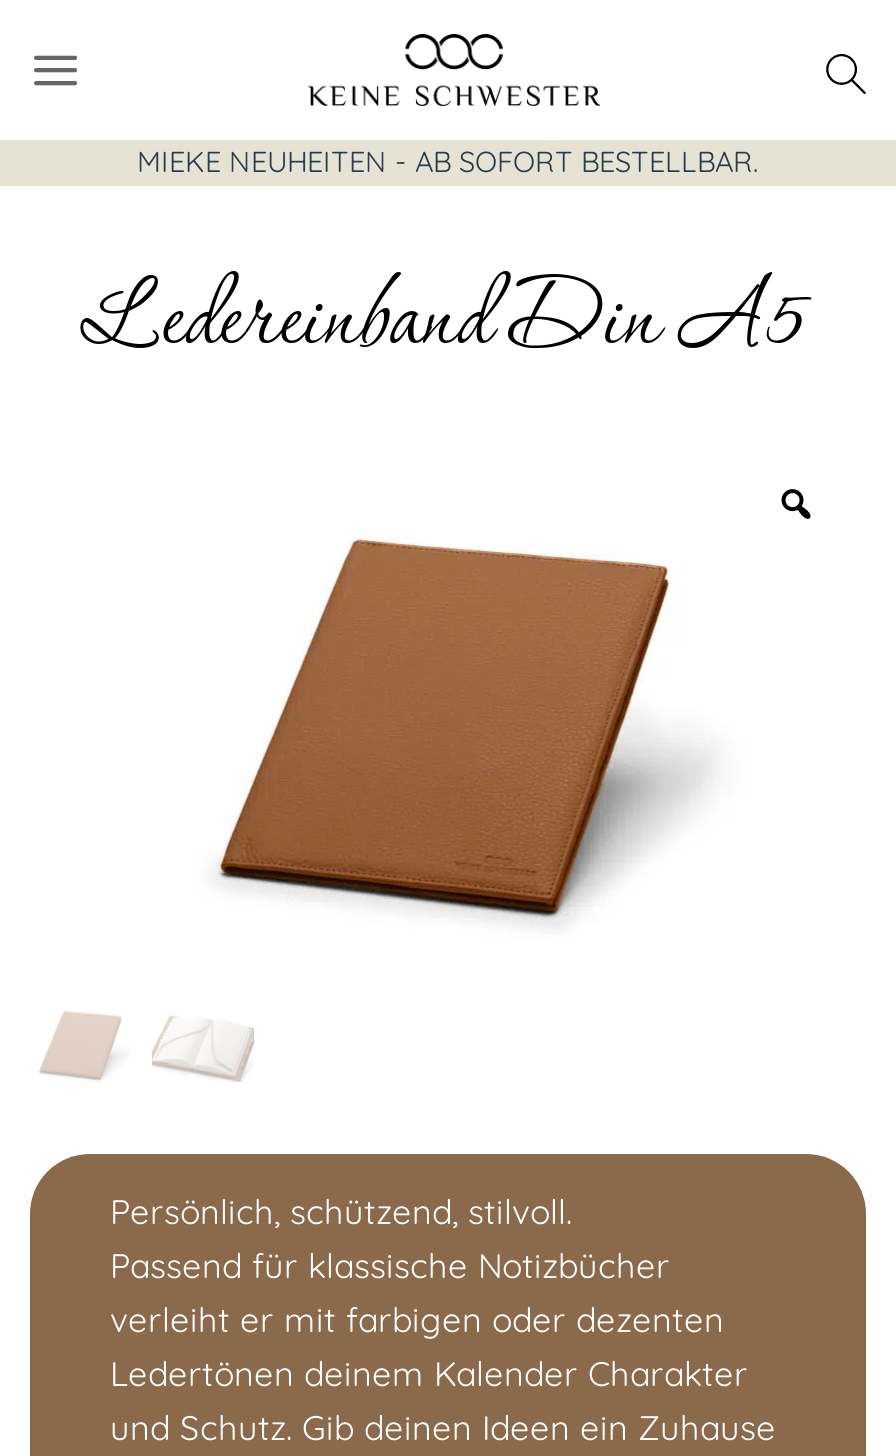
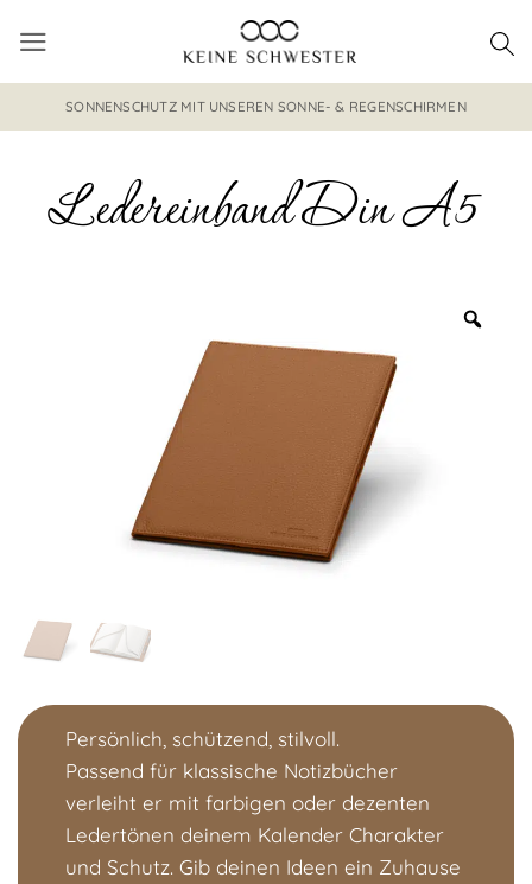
- MIEKE NEUHEITEN - AB SOFORT BESTELLBAR.
+ SONNENSCHUTZ MIT UNSEREN SONNE- & REGENSCHIRMEN
